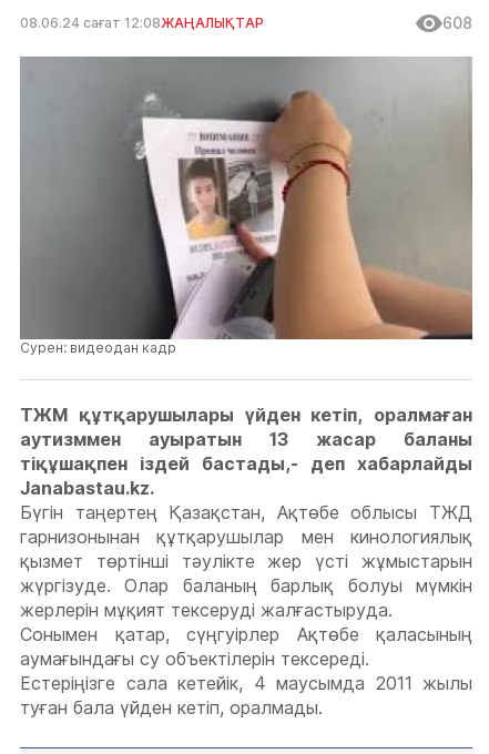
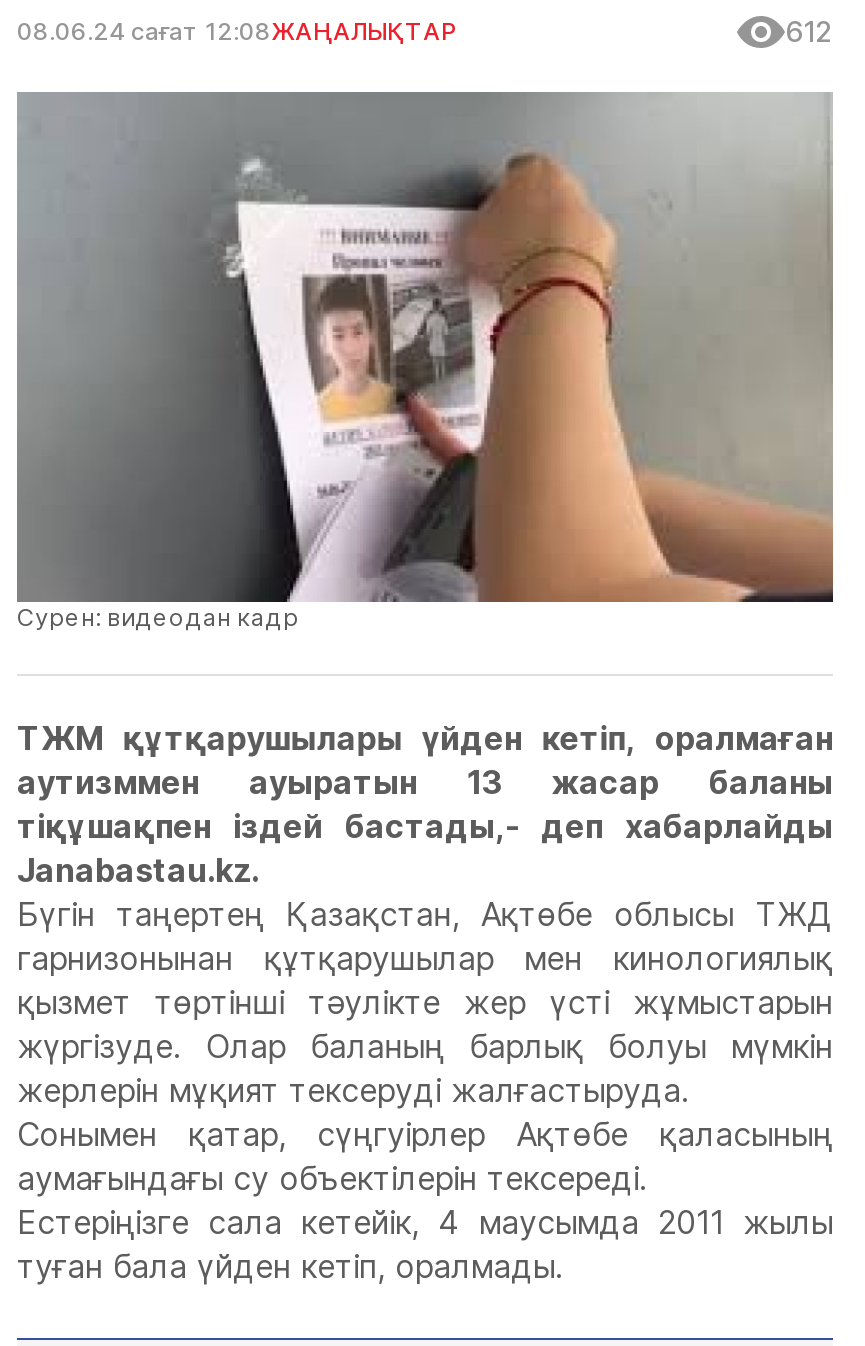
- 608
+ 612
